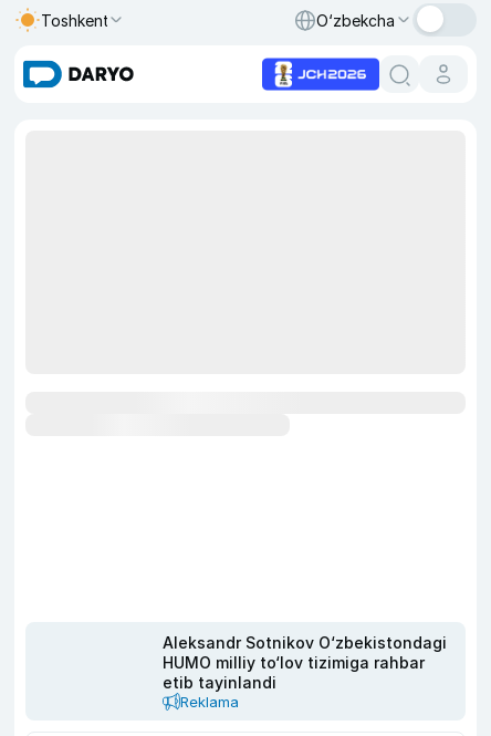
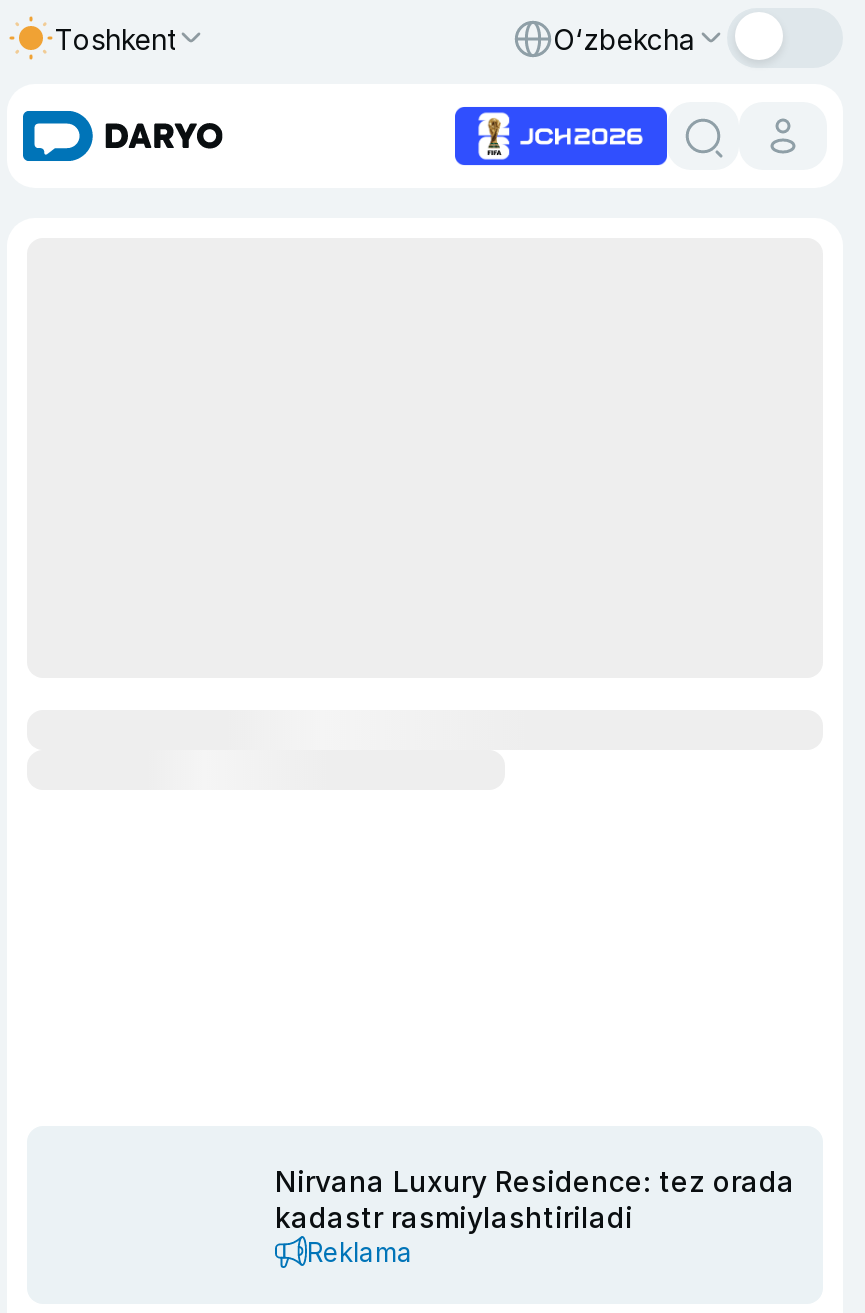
- Aleksandr Sotnikov O‘zbekistondagi
- HUMO milliy to‘lov tizimiga rahbar
- etib tayinlandi
+ Nirvana Luxury Residence: tez orada
+ kadastr rasmiylashtiriladi
